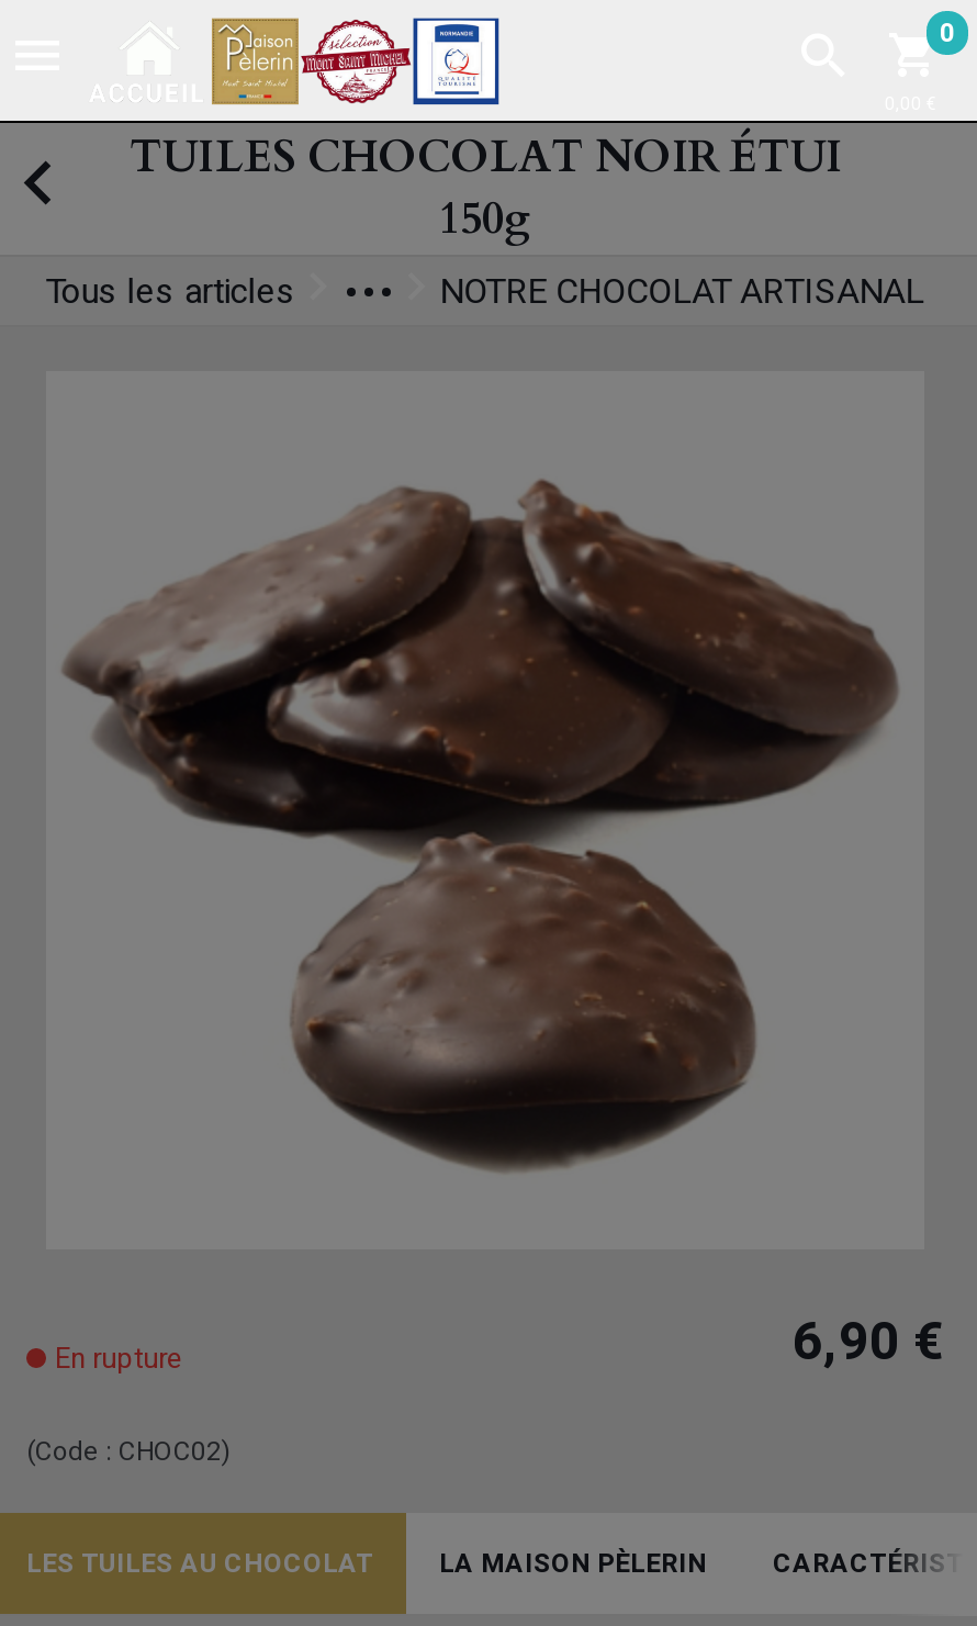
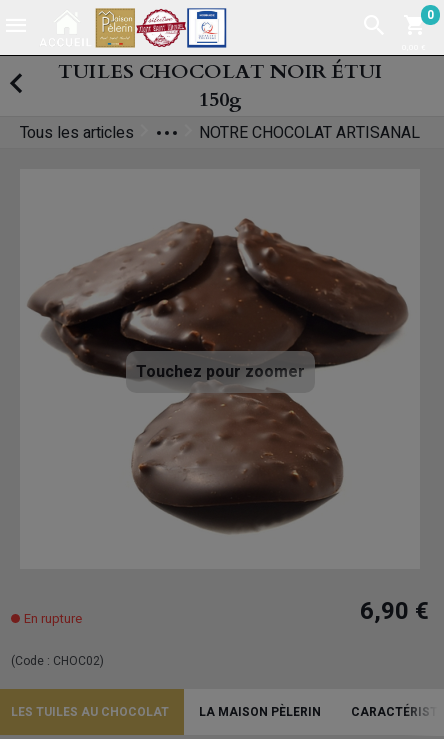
+ Touchez pour zoomer
